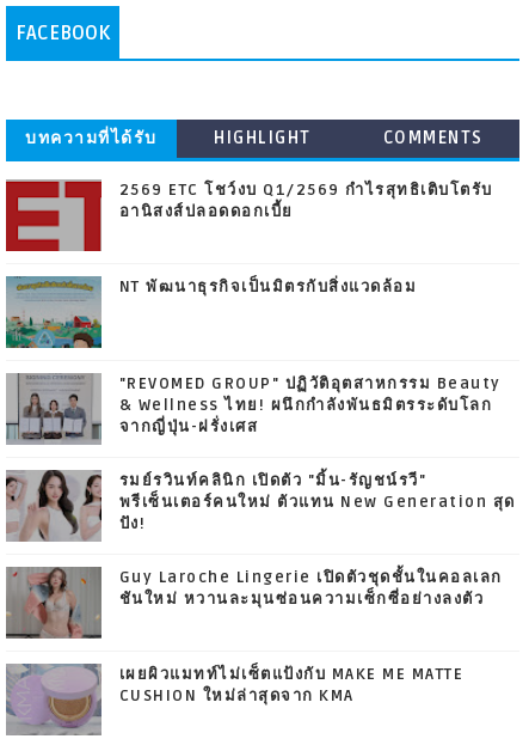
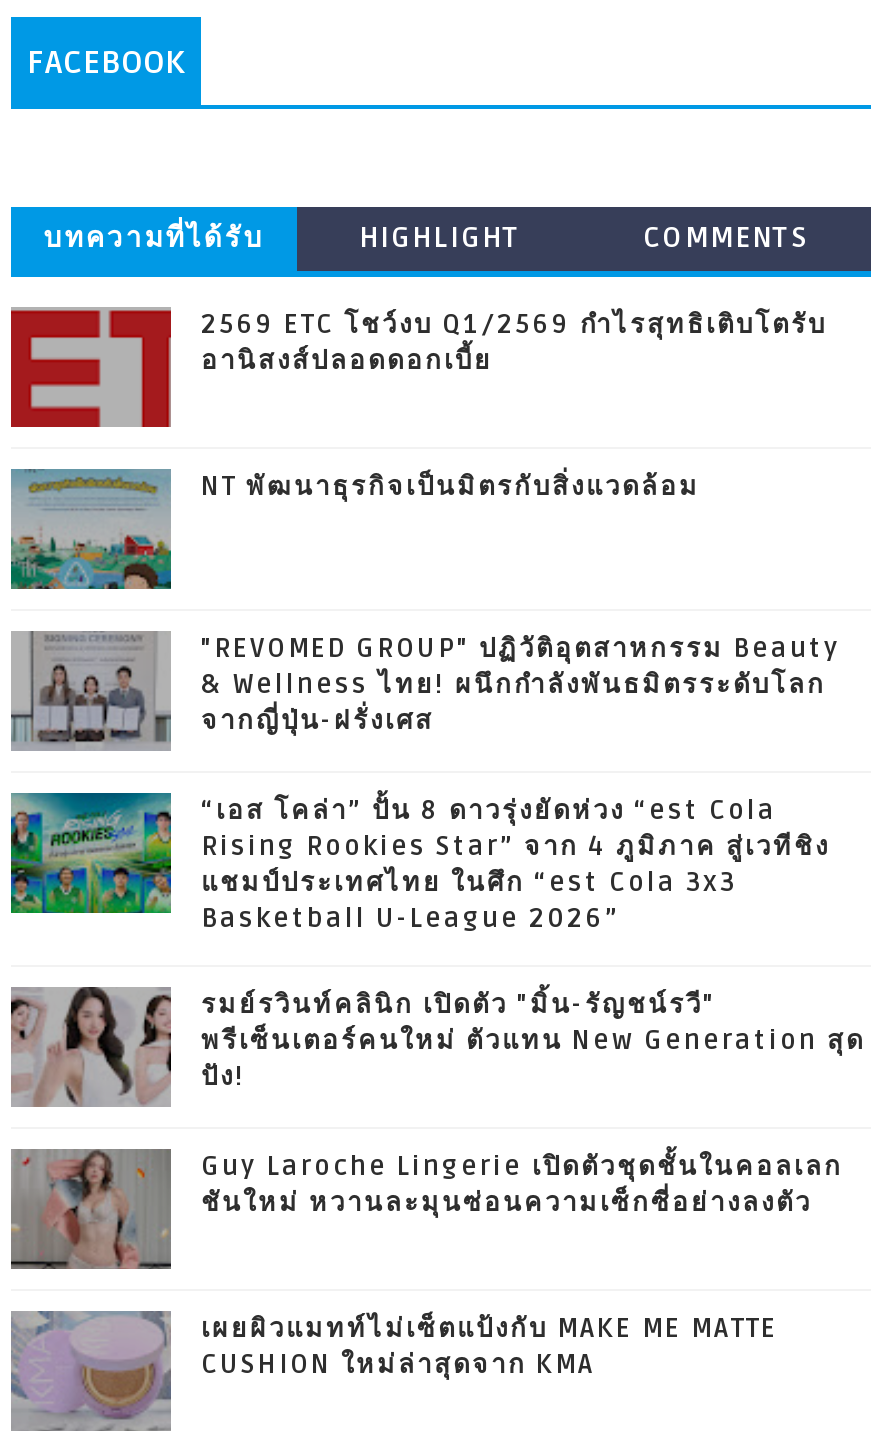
+ [image]
+ “เอส โคล่า” ปั้น 8 ดาวรุ่งยัดห่วง “est Cola
+ Rising Rookies Star” จาก 4 ภูมิภาค สู่เวทีชิง
+ แชมป์ประเทศไทย ในศึก “est Cola 3x3
+ Basketball U-League 2026”
